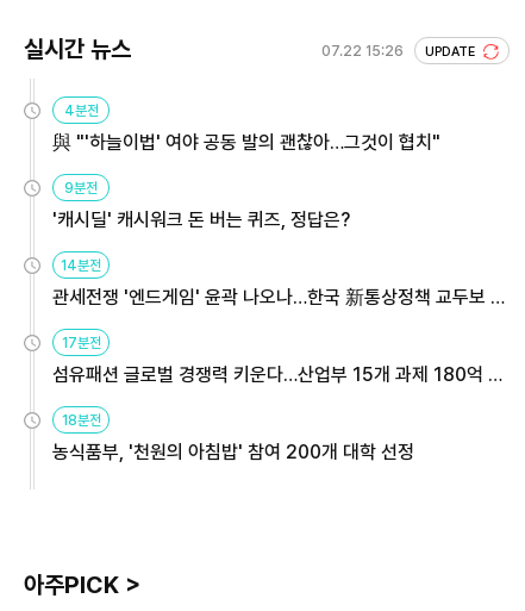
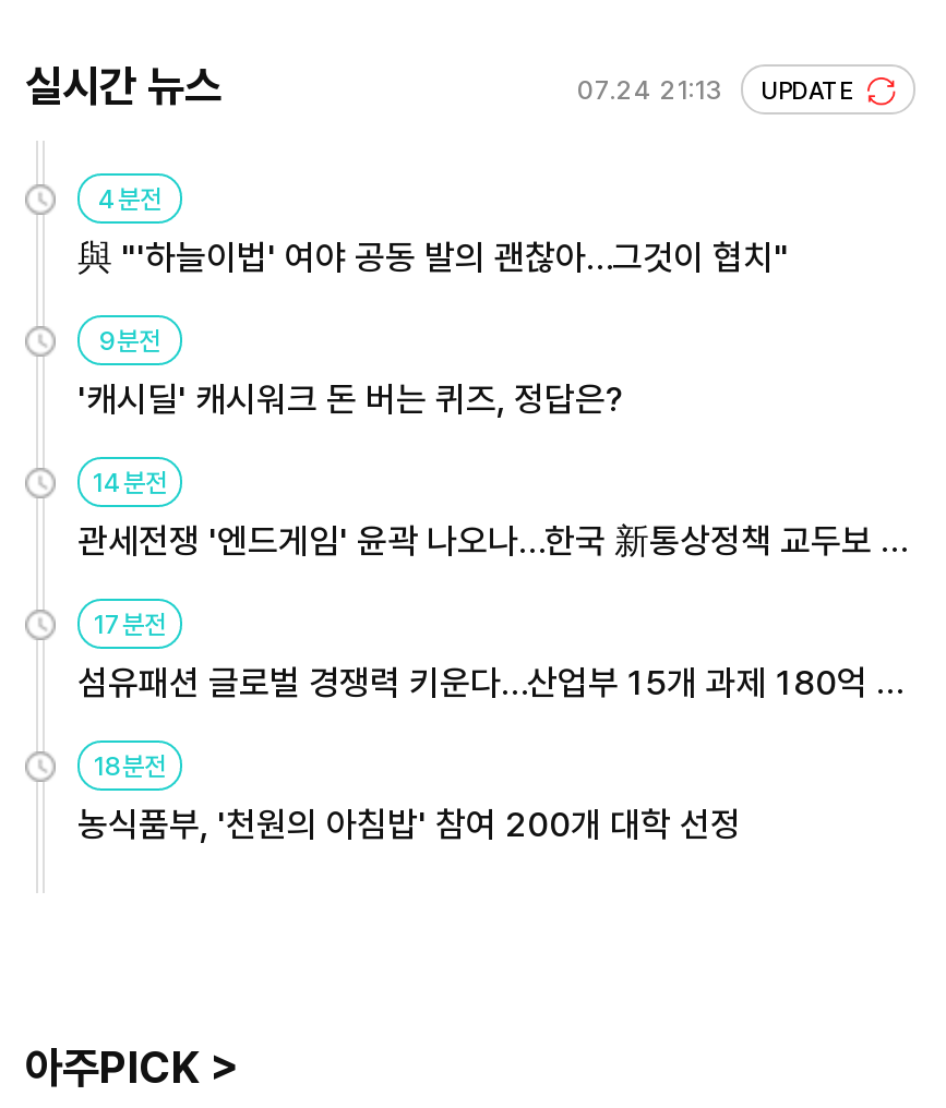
- 07.22 15:26 UPDATE
+ 07.24 21:13 UPDATE
